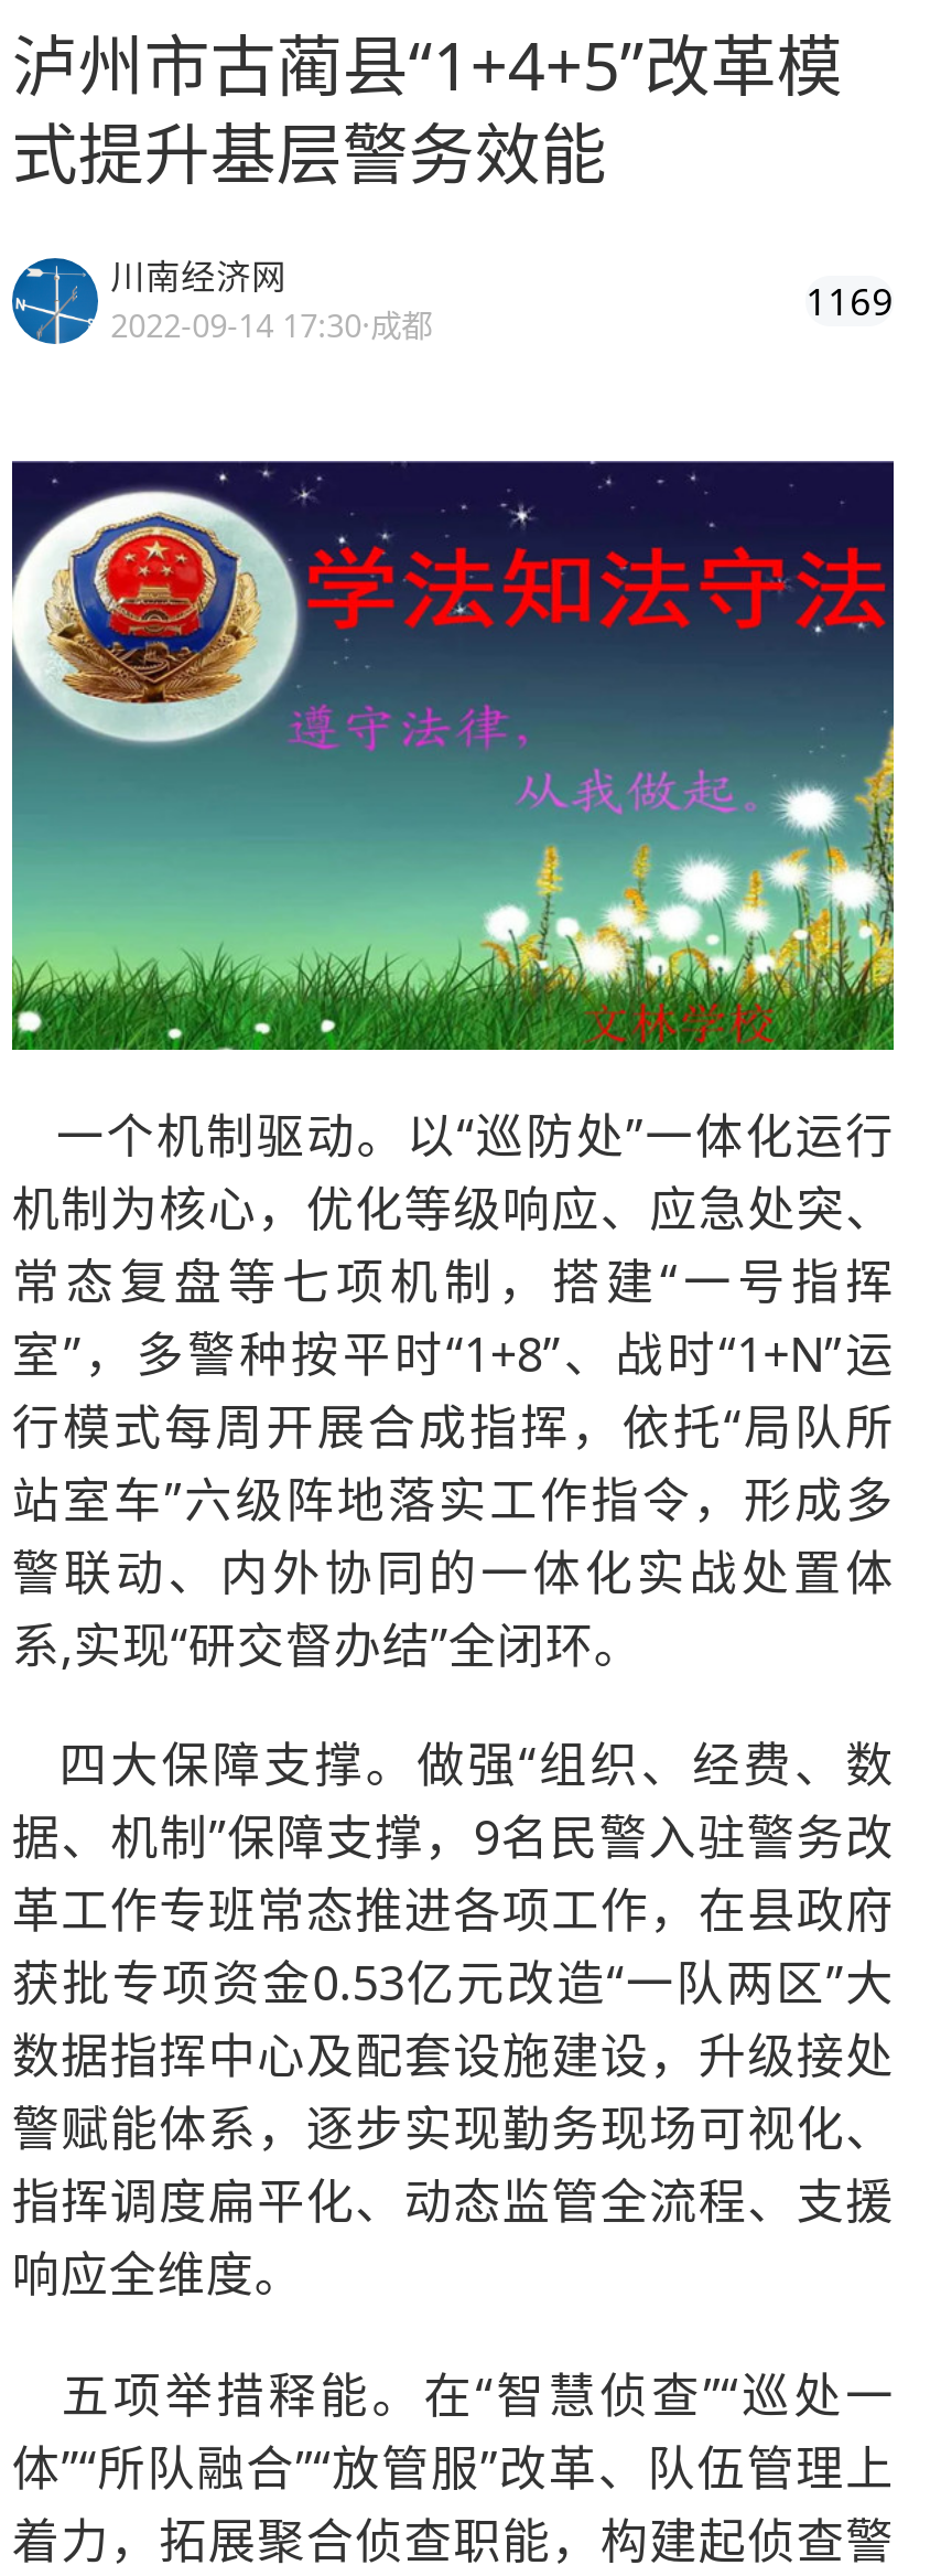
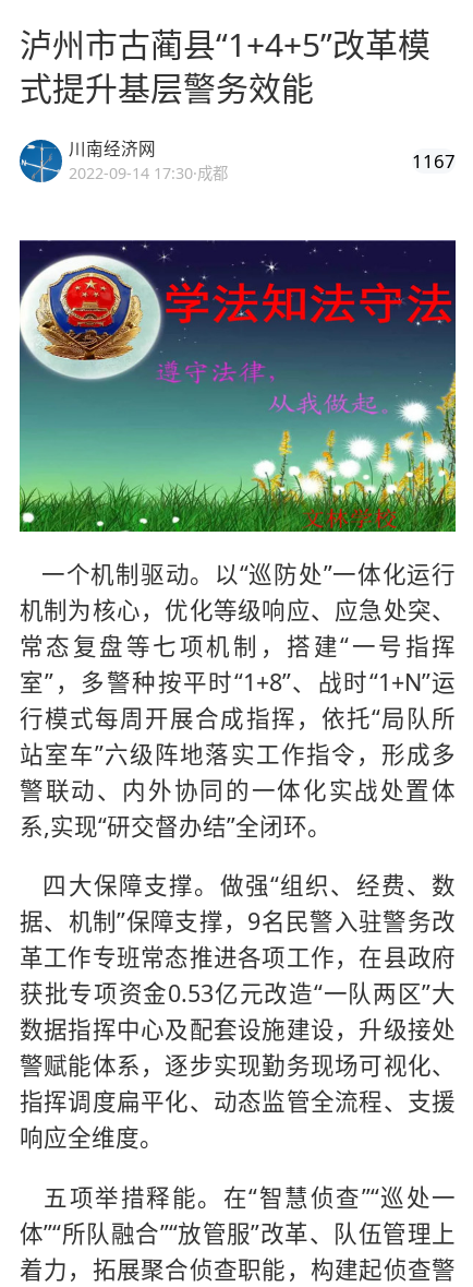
- 1169
+ 1167
